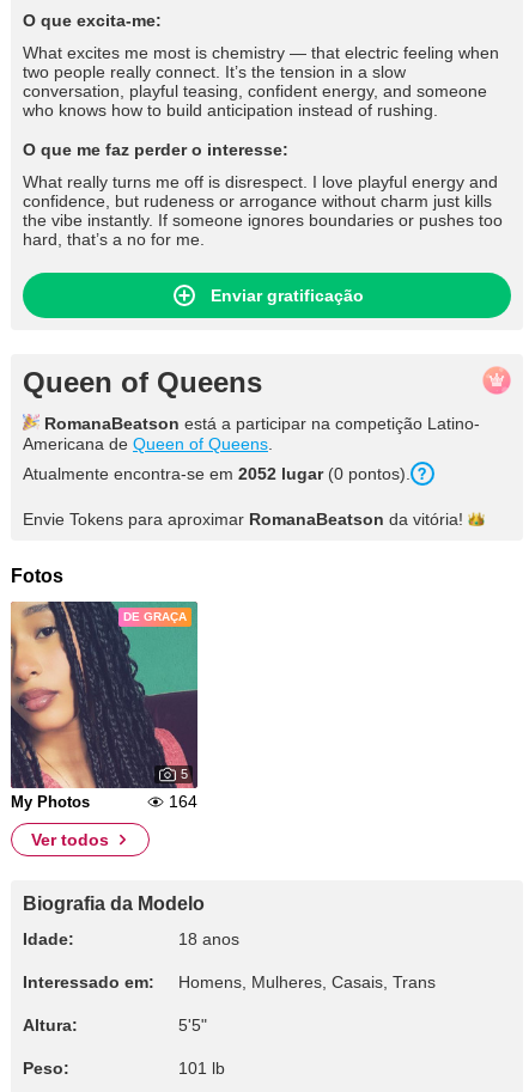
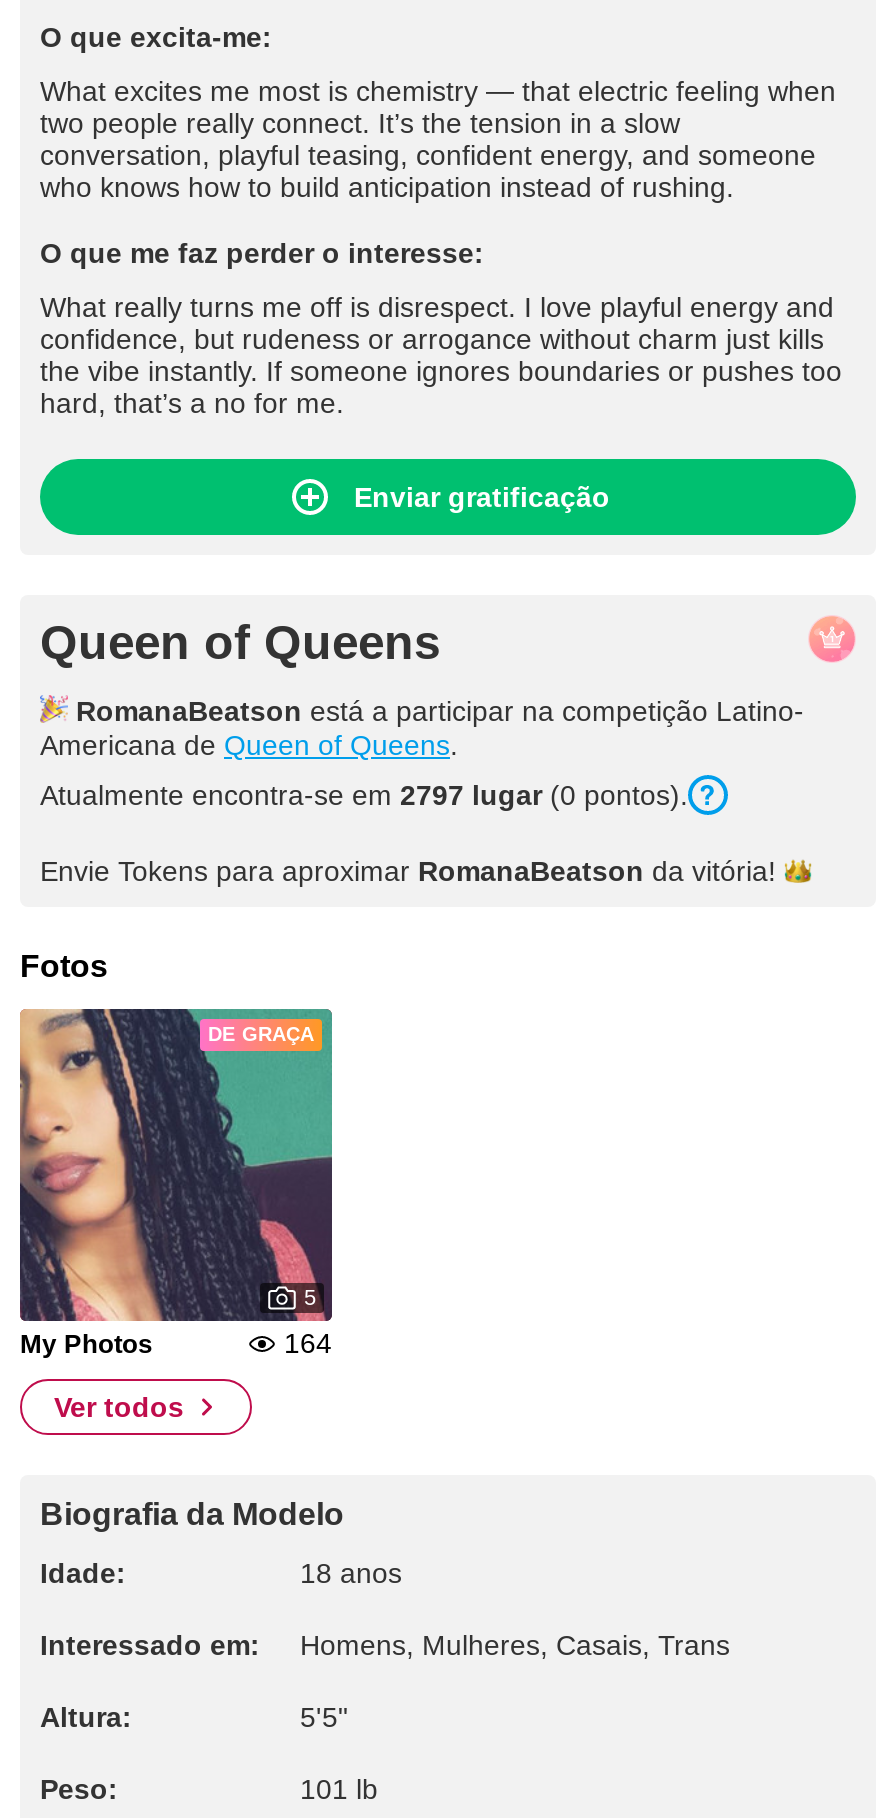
- Atualmente encontra-se em 2052 lugar (0 pontos).
+ Atualmente encontra-se em 2797 lugar (0 pontos).
